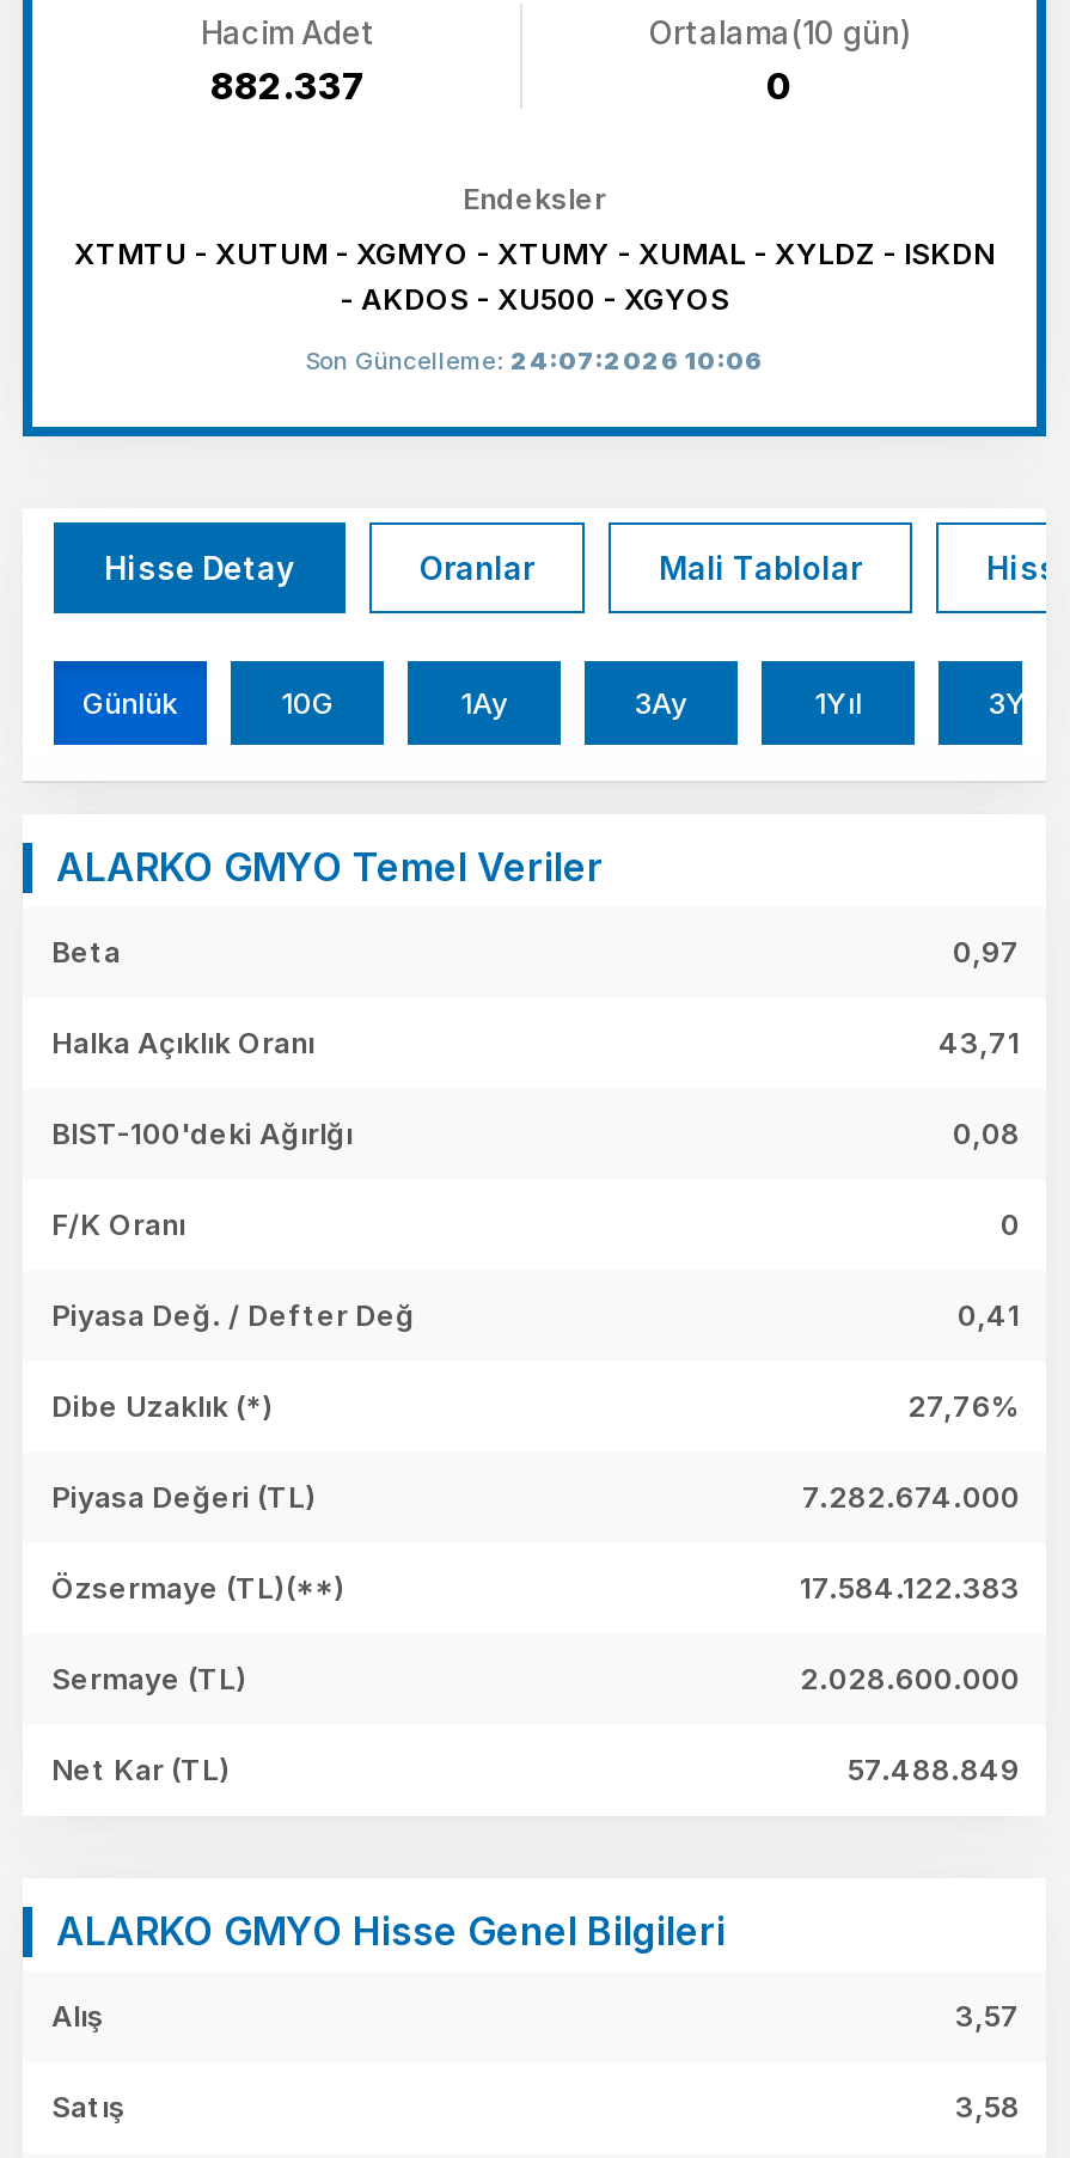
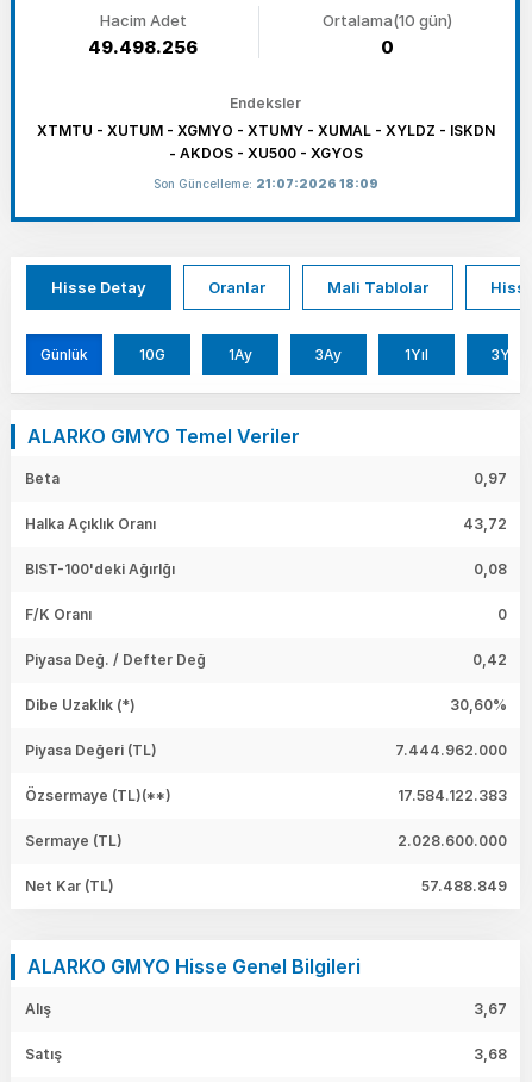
- 882.337
+ 49.498.256

- Son Güncelleme: 24:07:2026 10:06
+ Son Güncelleme: 21:07:2026 18:09

- 43,71
+ 43,72

- 0,41
+ 0,42

- 27,76%
+ 30,60%

- 7.282.674.000
+ 7.444.962.000

- 3,57
+ 3,67

- 3,58
+ 3,68
